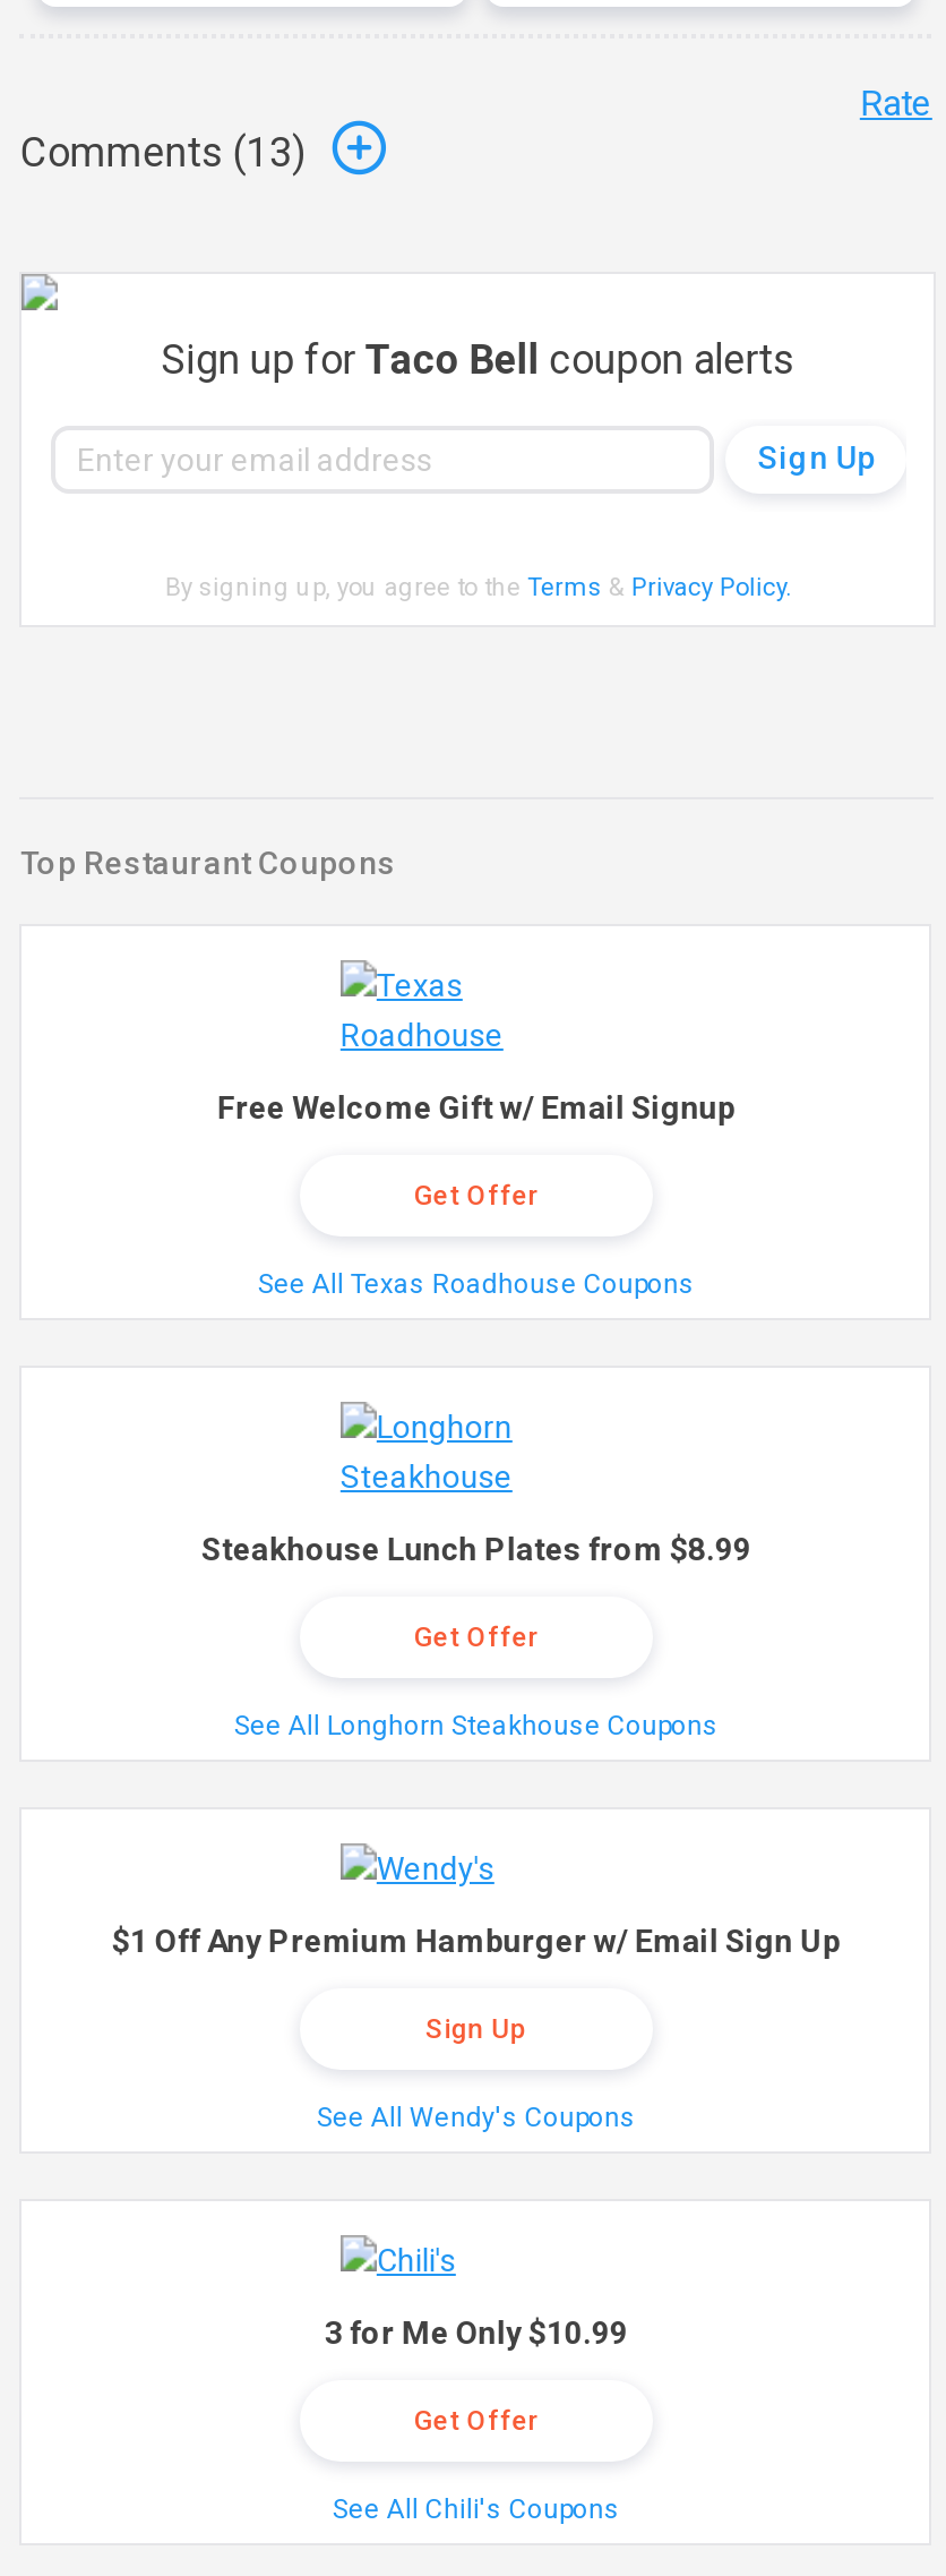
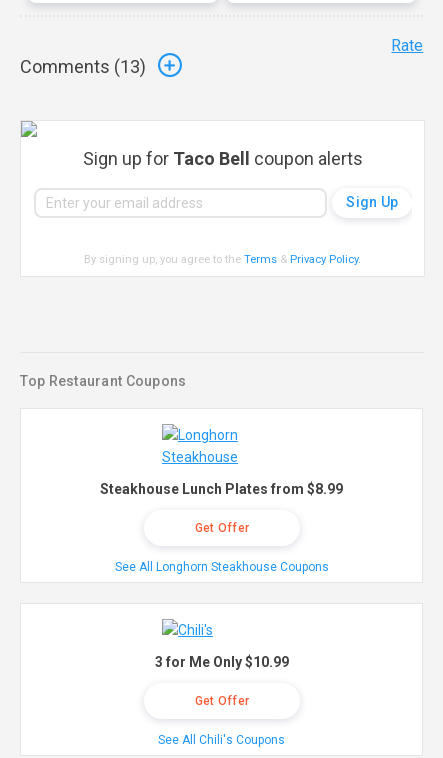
- Free Welcome Gift w/ Email Signup
- Get Offer
- See All Texas Roadhouse Coupons

- $1 Off Any Premium Hamburger w/ Email Sign Up
- Sign Up
- See All Wendy's Coupons
